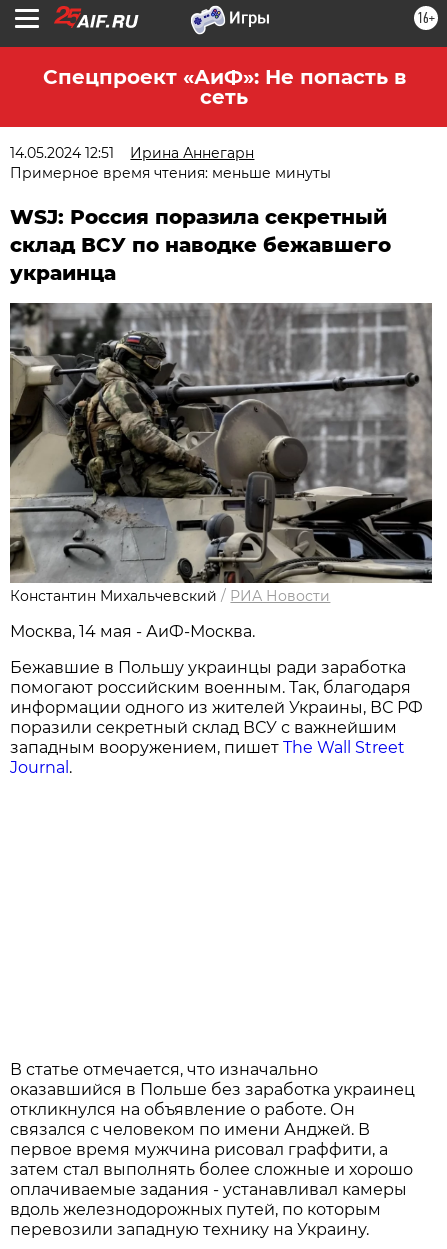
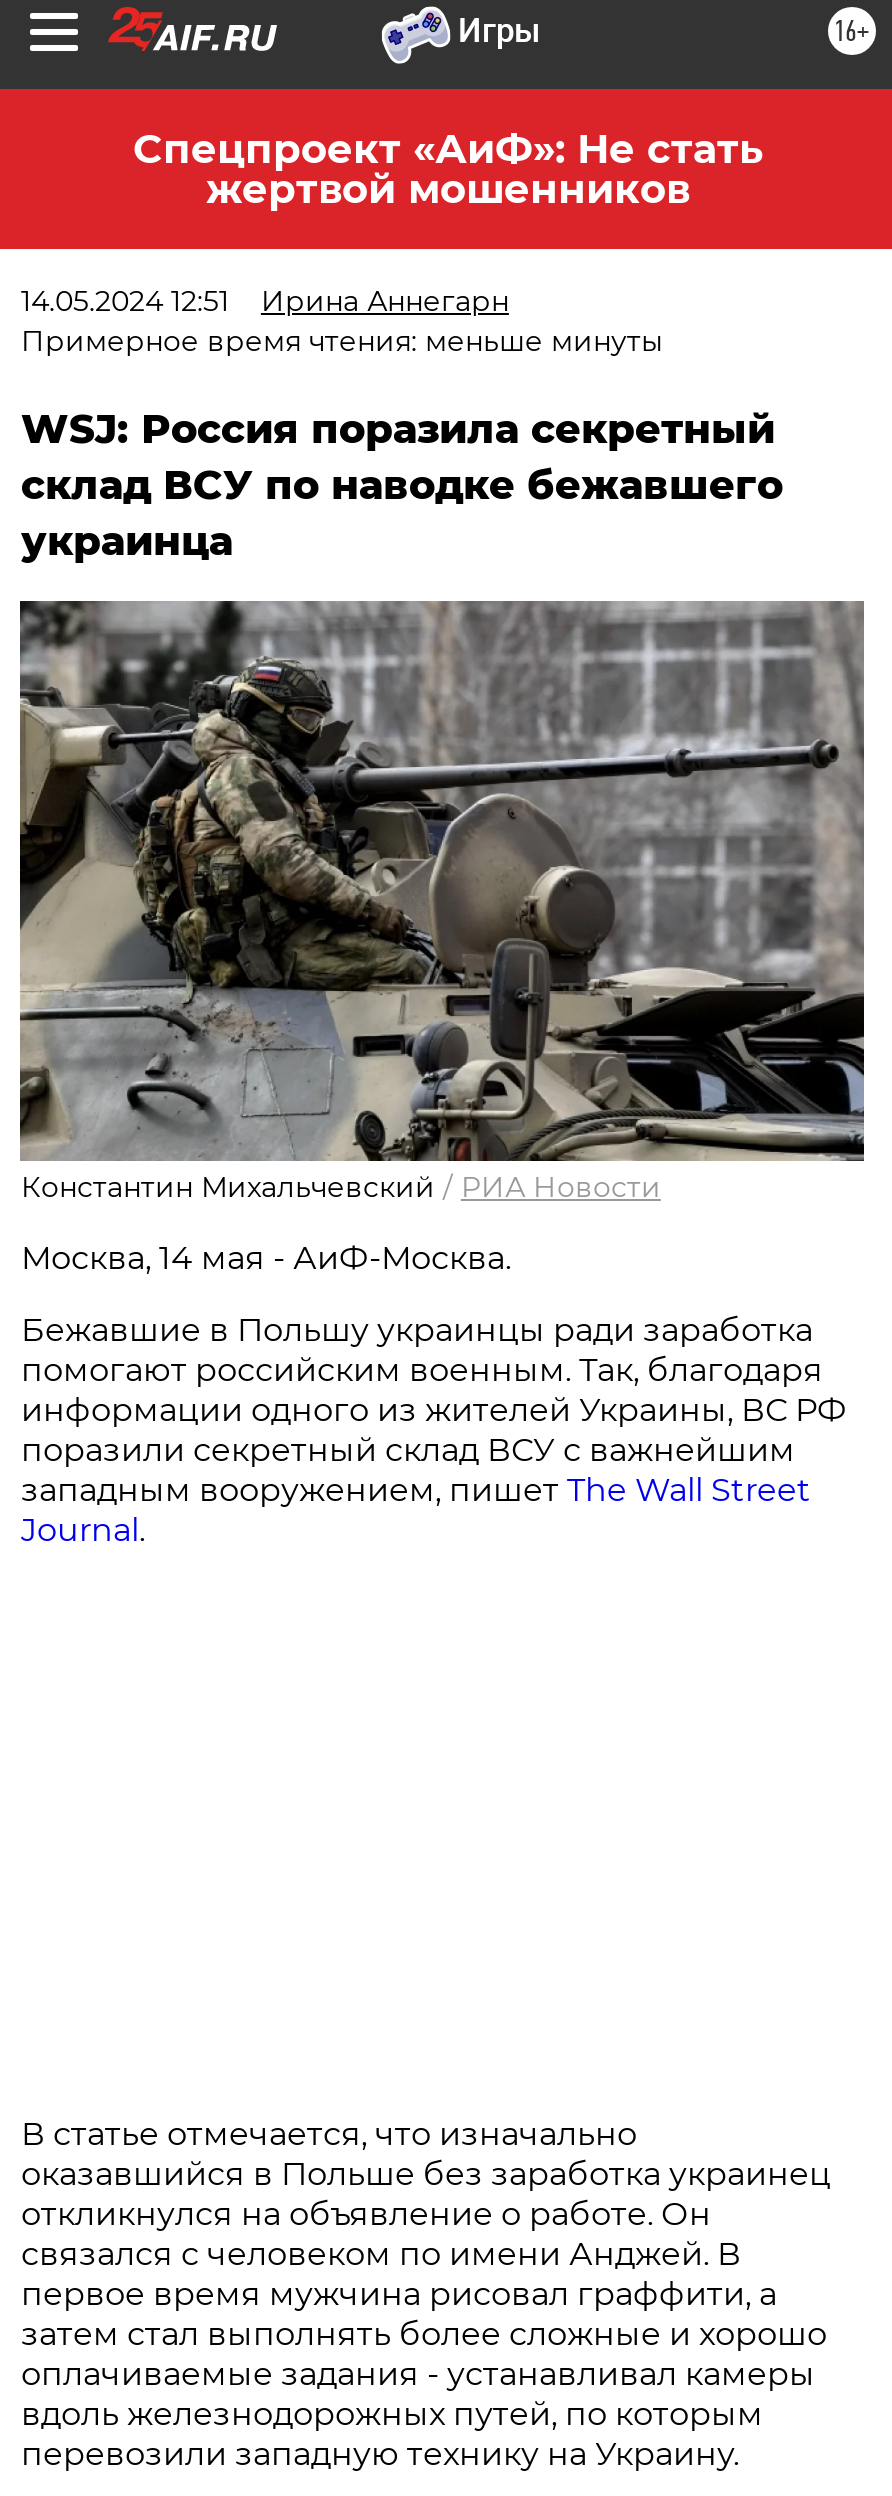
- Спецпроект «АиФ»: Не попасть в
- сеть
+ Спецпроект «АиФ»: Не стать
+ жертвой мошенников
